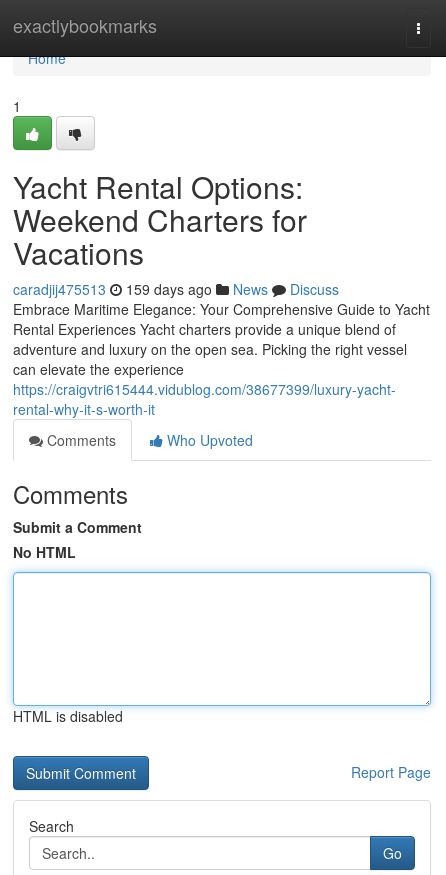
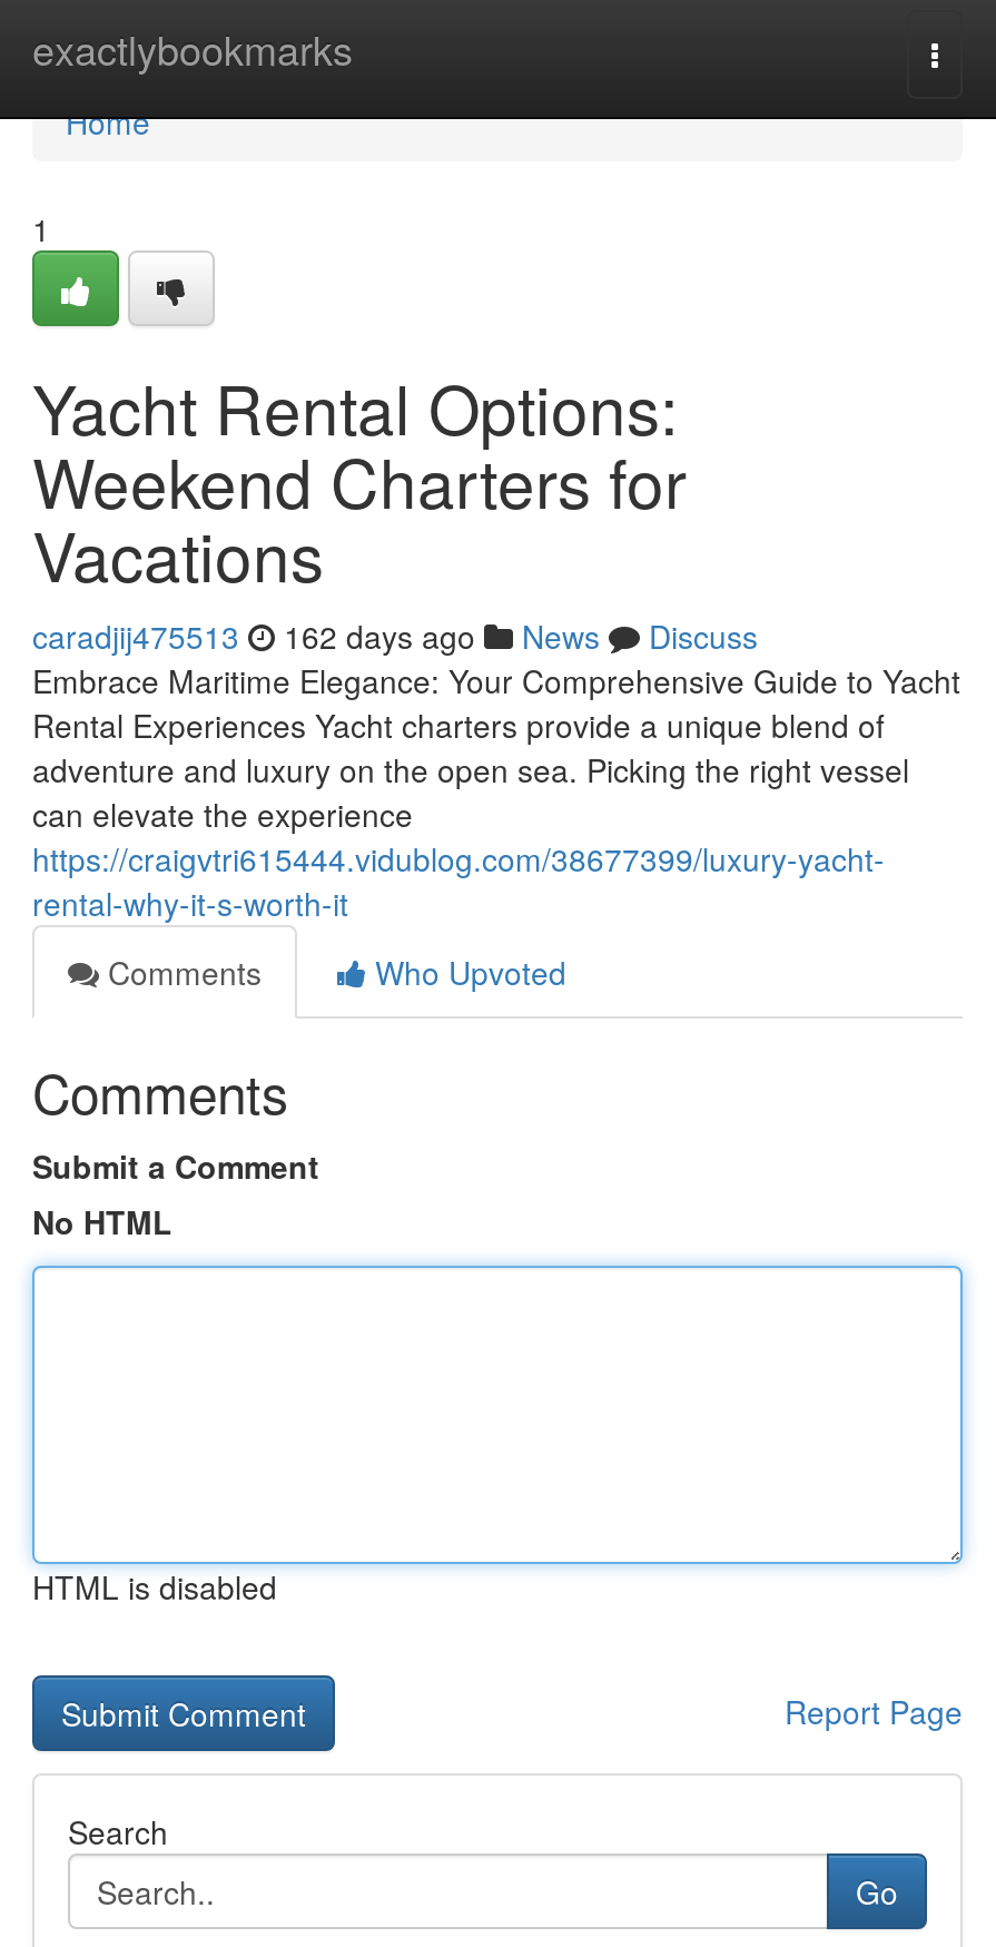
- caradjij475513 159 days ago News Discuss
+ caradjij475513 162 days ago News Discuss
